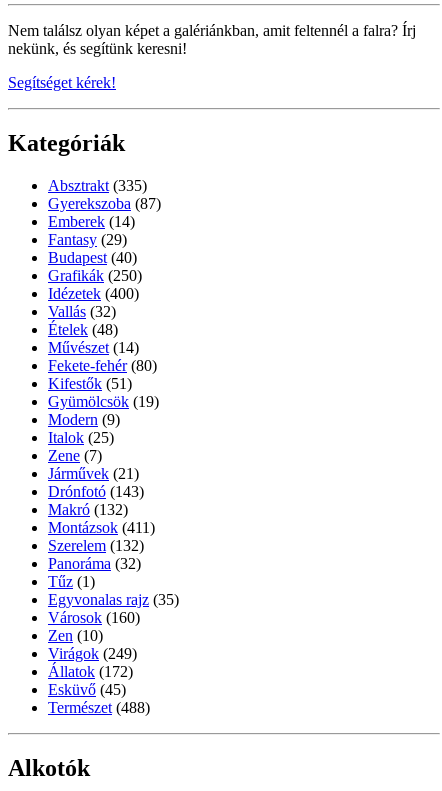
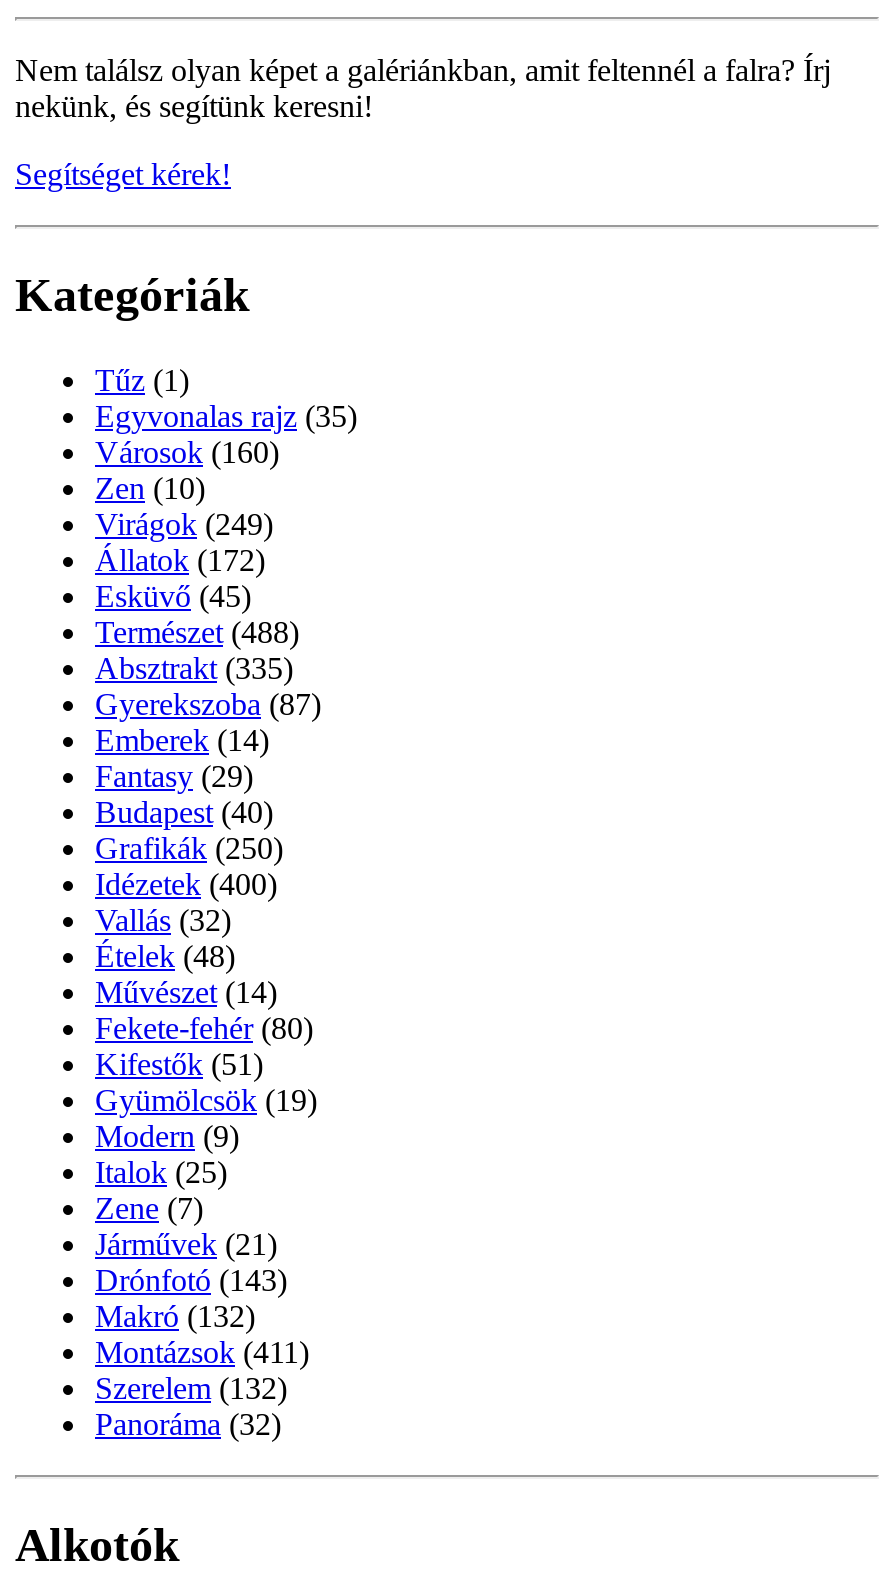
moved down: Absztrakt (335) | Gyerekszoba (87) | Emberek (14) | ... | Szerelem (132) | Panoráma (32)

moved up: Tűz (1) | Egyvonalas rajz (35) | Városok (160) | Zen (10) | Virágok (249) | Állatok (172) | Esküvő (45) | Természet (488)
